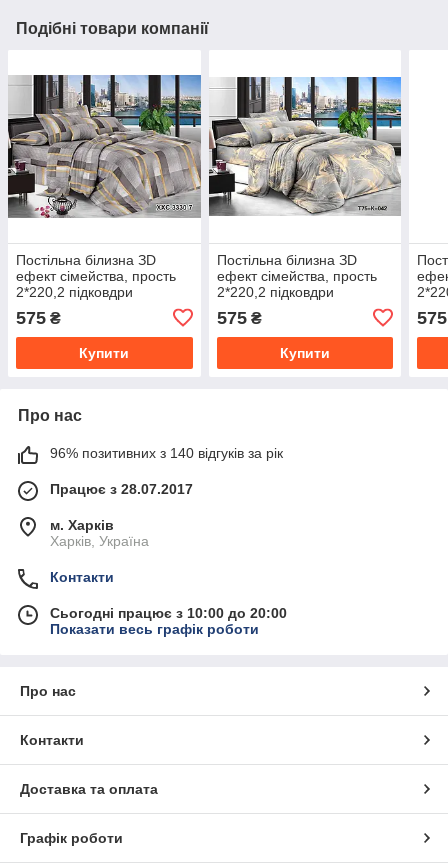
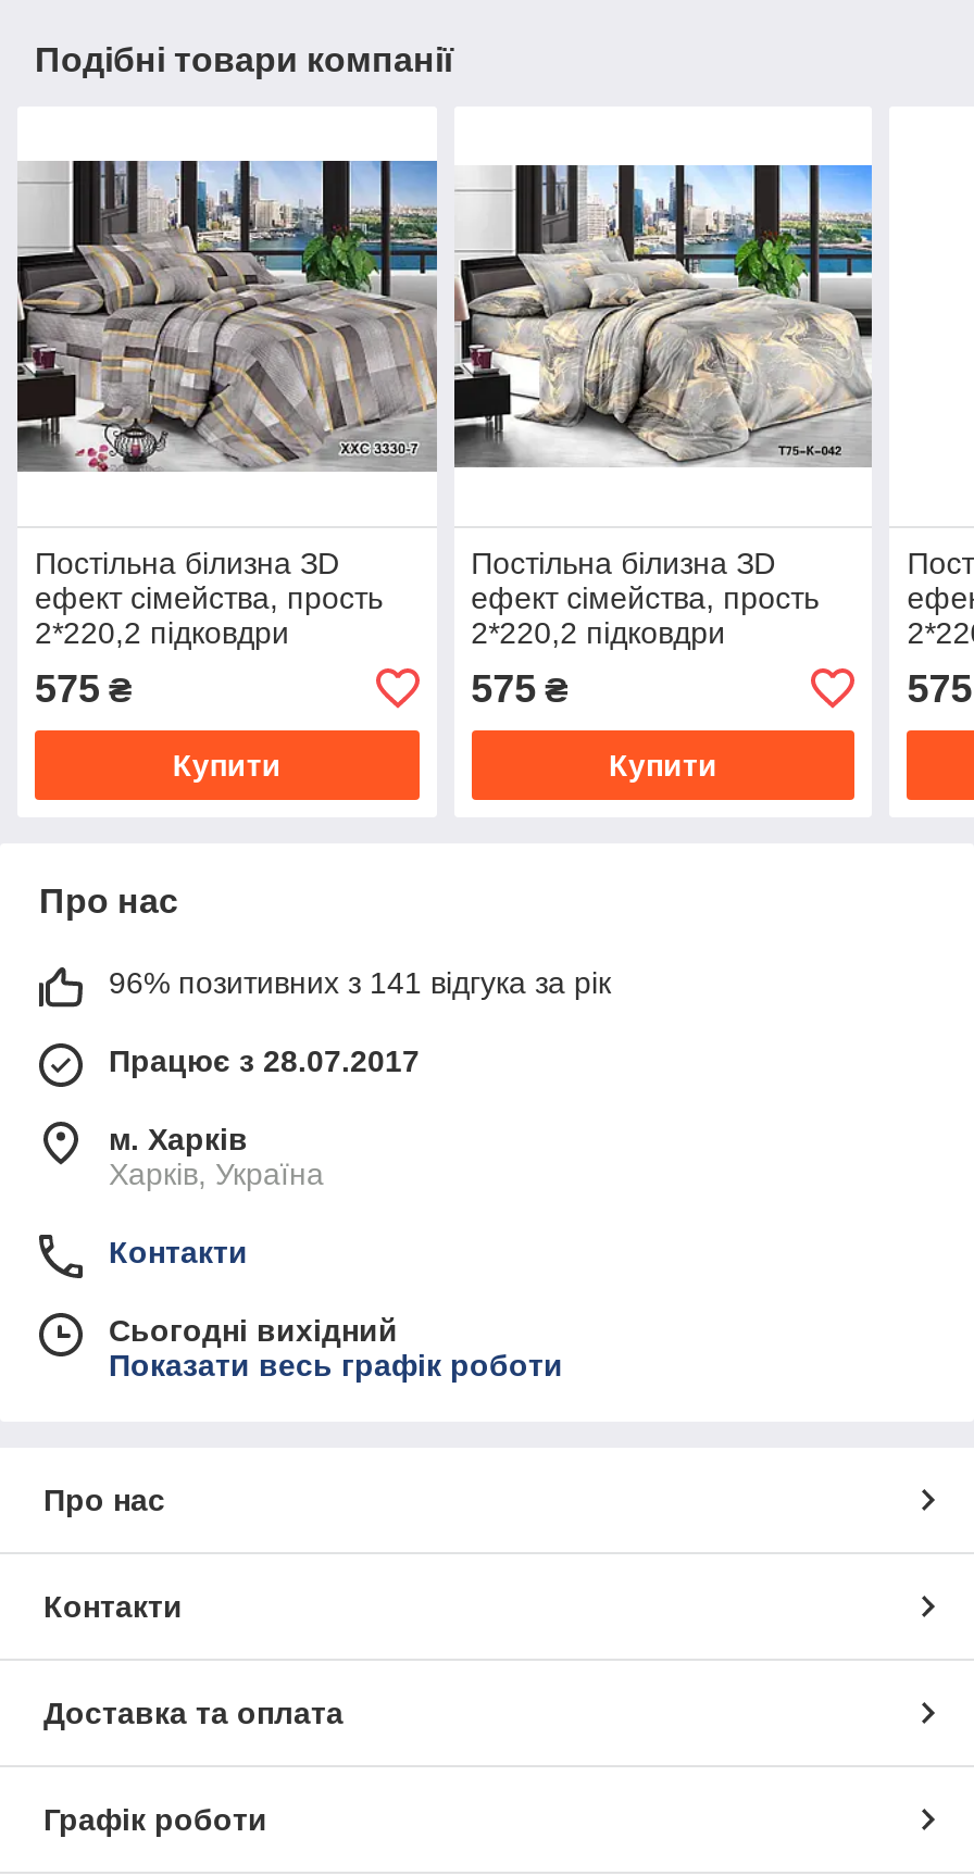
- 96% позитивних з 140 відгуків за рік
+ 96% позитивних з 141 відгука за рік

- Сьогодні працює з 10:00 до 20:00
+ Сьогодні вихідний
